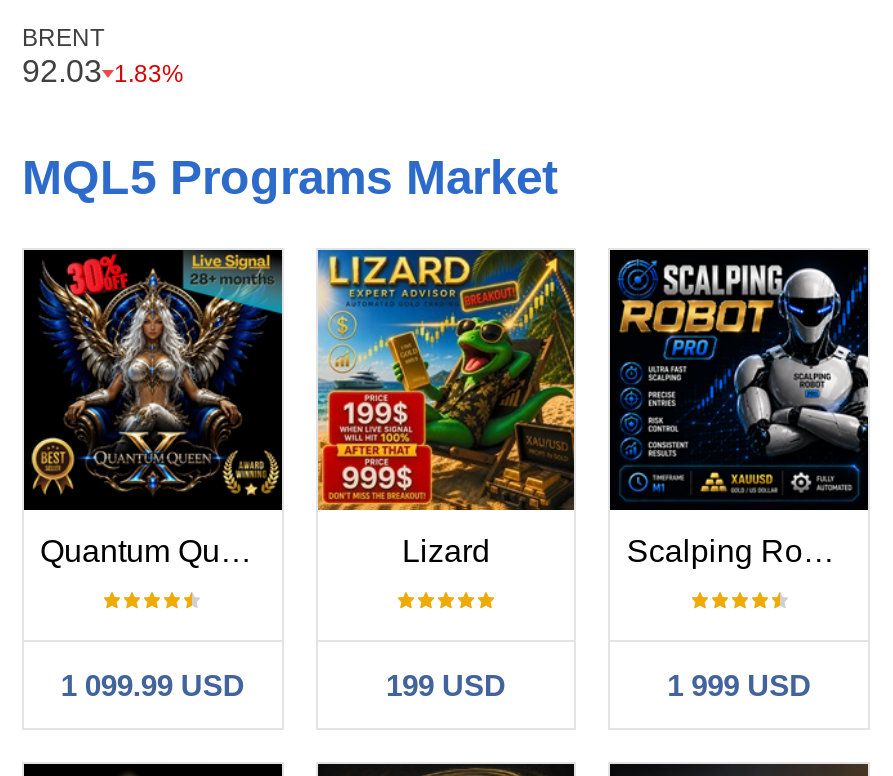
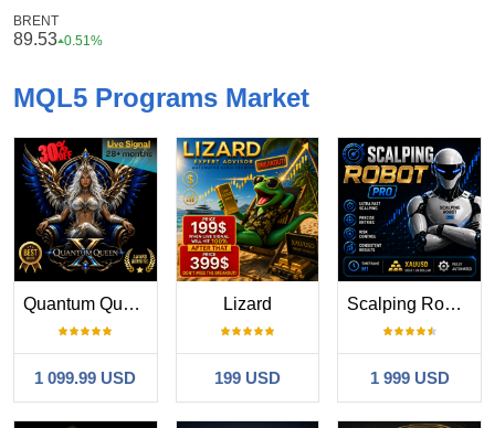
- 92.03 1.83%
+ 89.53 0.51%
